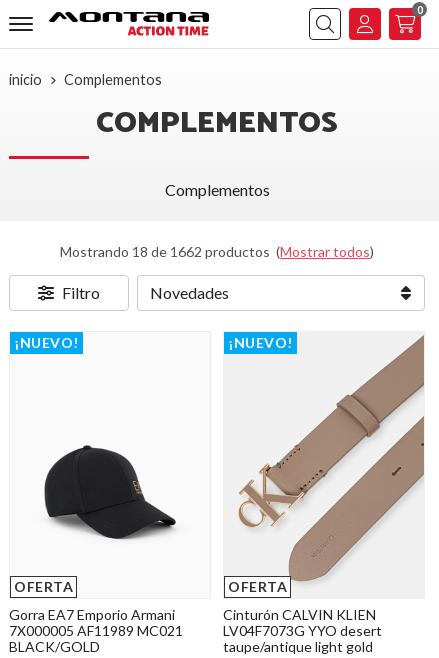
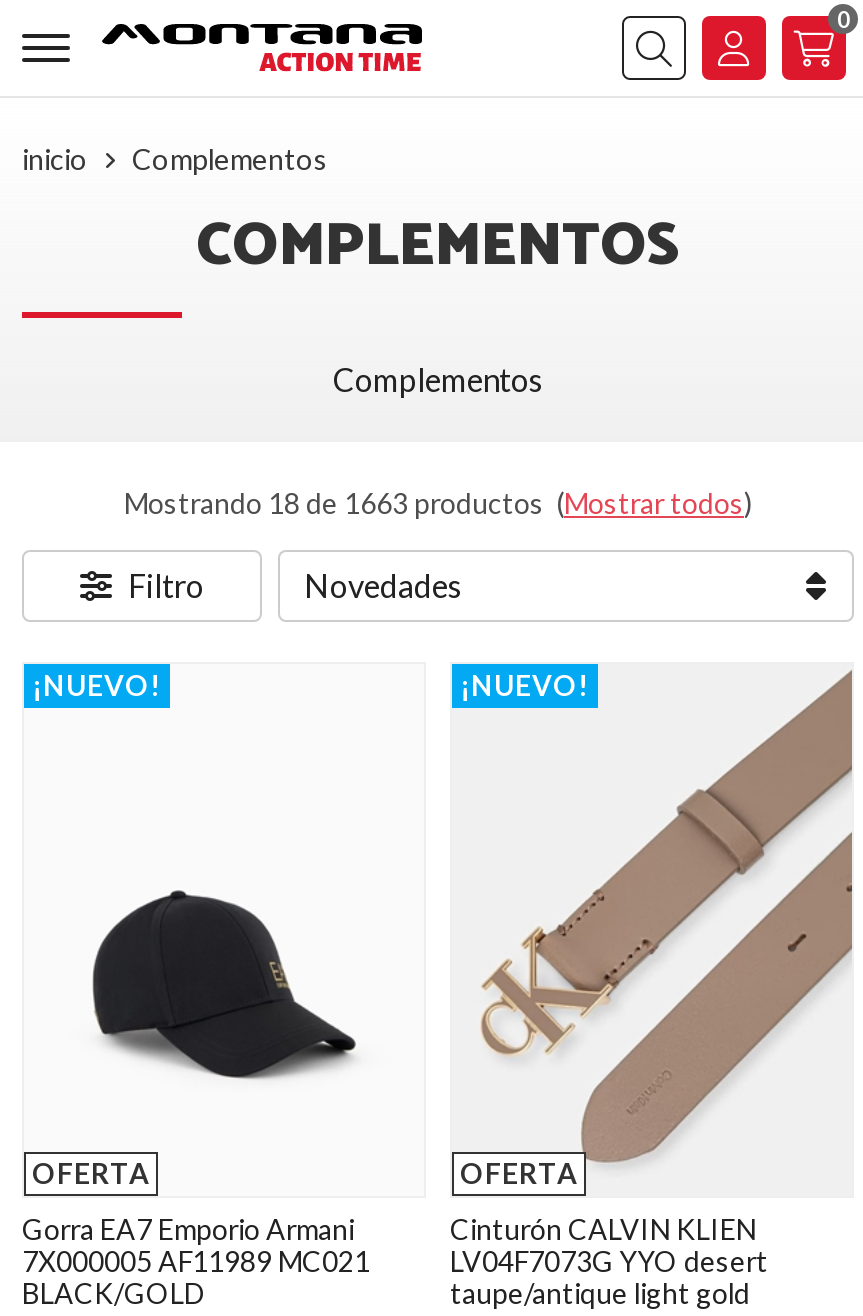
- Mostrando 18 de 1662 productos (Mostrar todos)
+ Mostrando 18 de 1663 productos (Mostrar todos)
